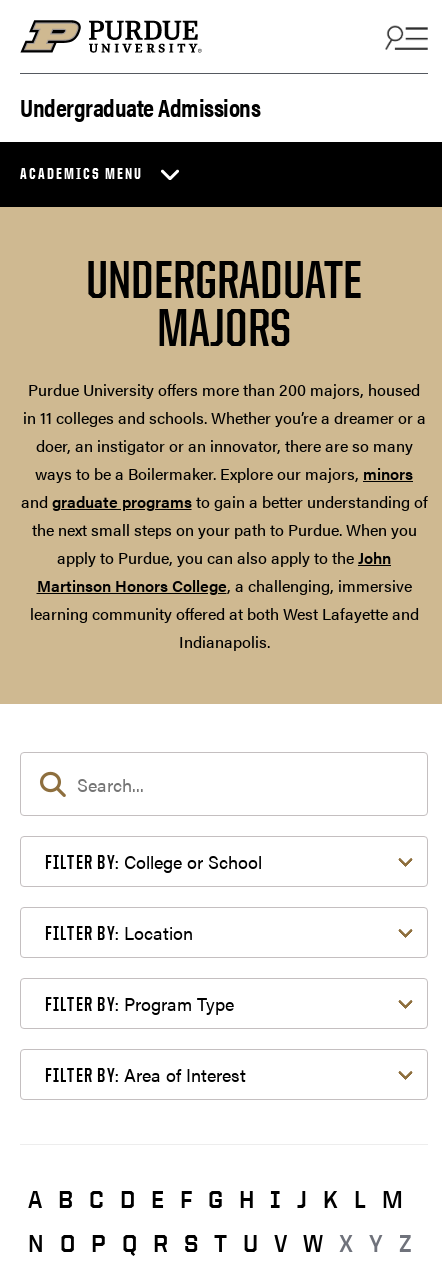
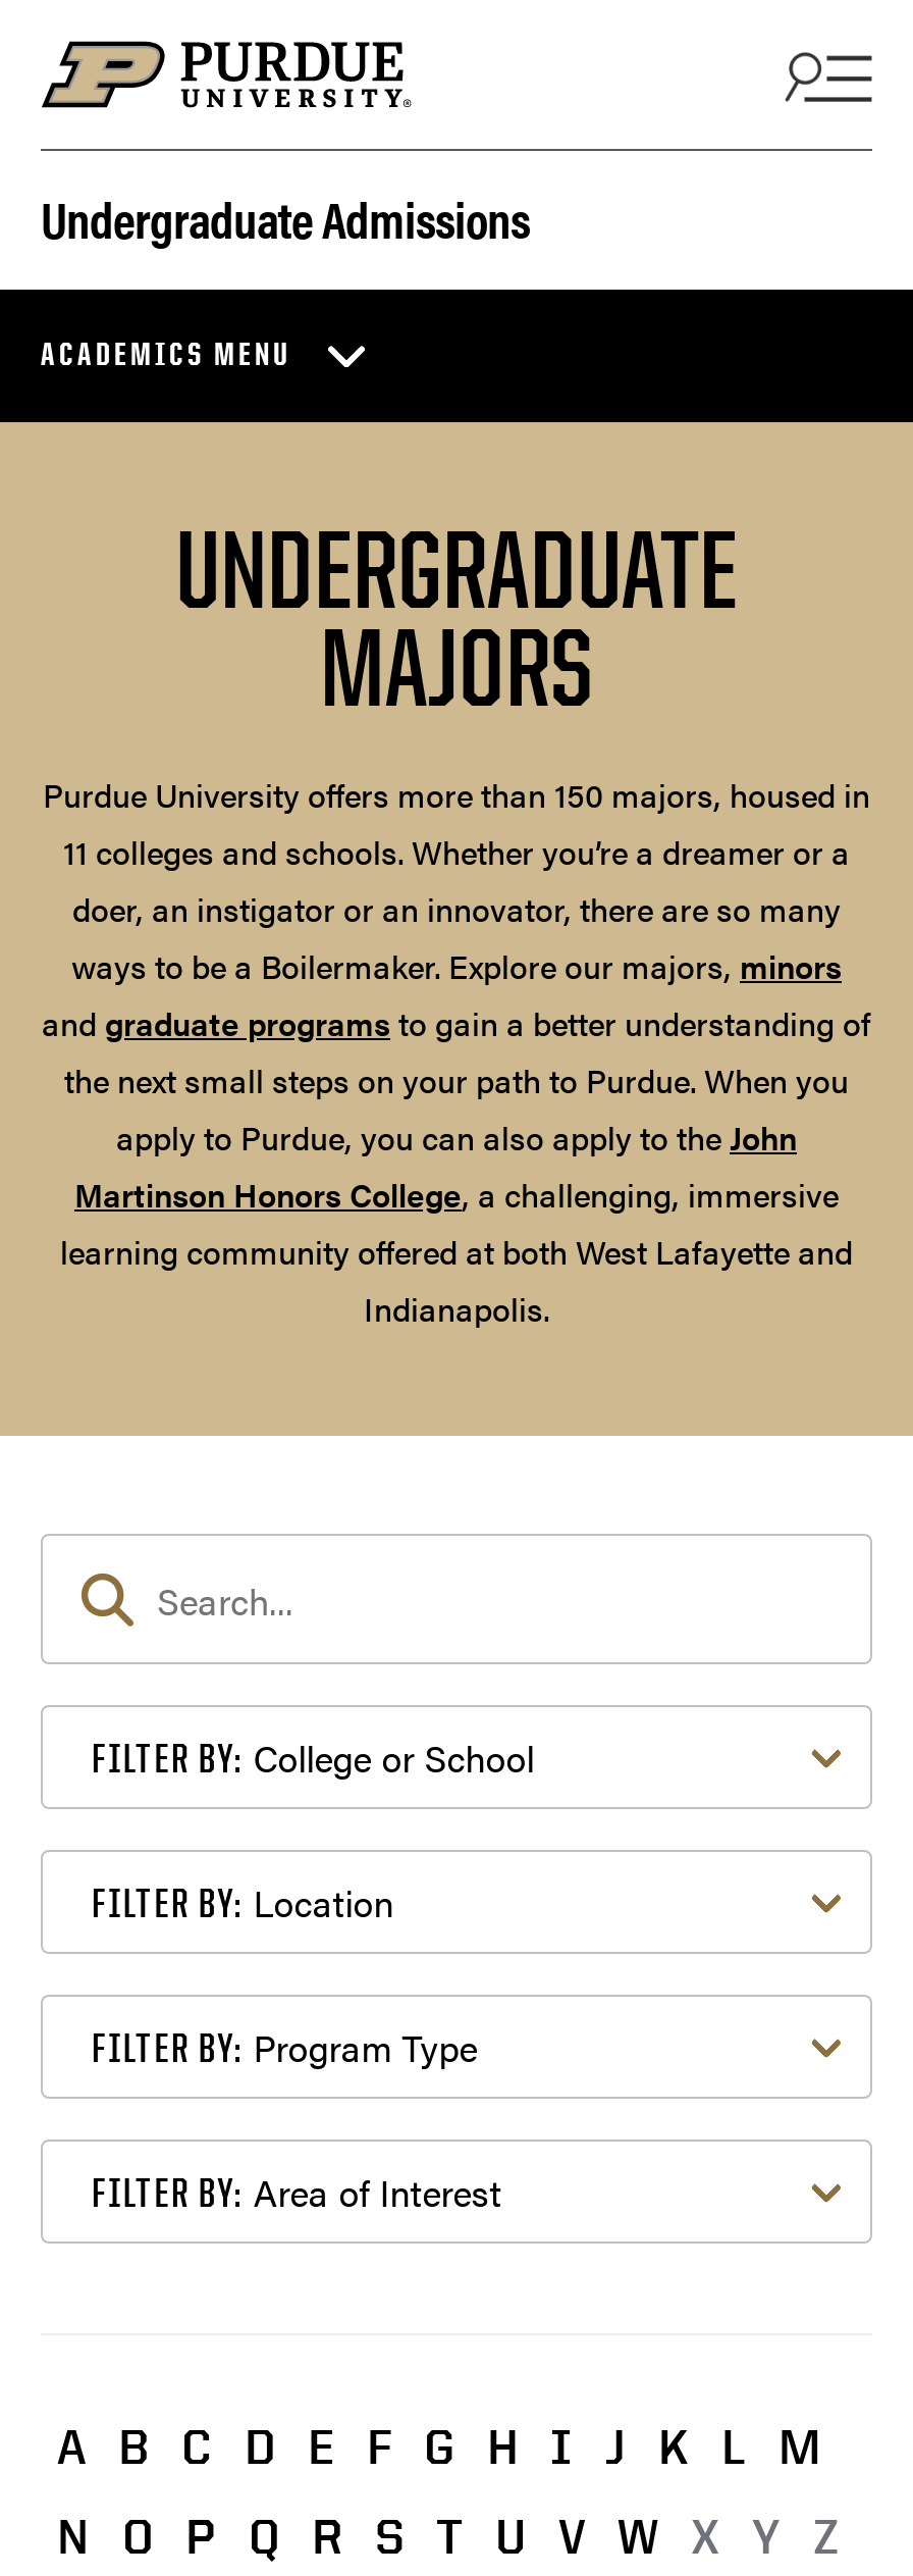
- Purdue University offers more than 200 majors, housed
- in 11 colleges and schools. Whether you’re a dreamer or a
+ Purdue University offers more than 150 majors, housed in
+ 11 colleges and schools. Whether you’re a dreamer or a
